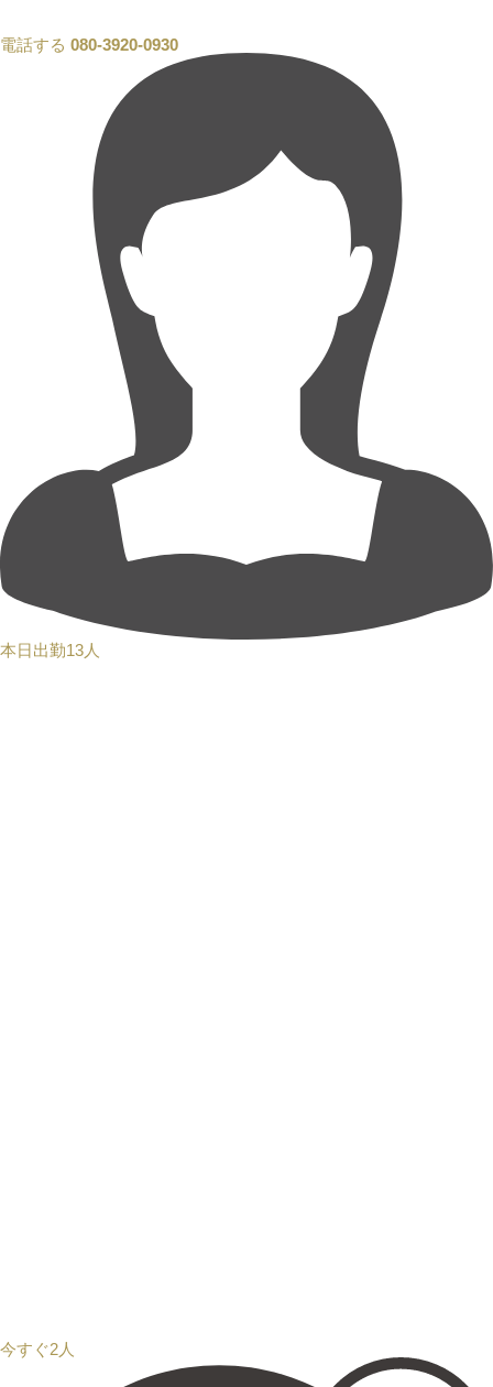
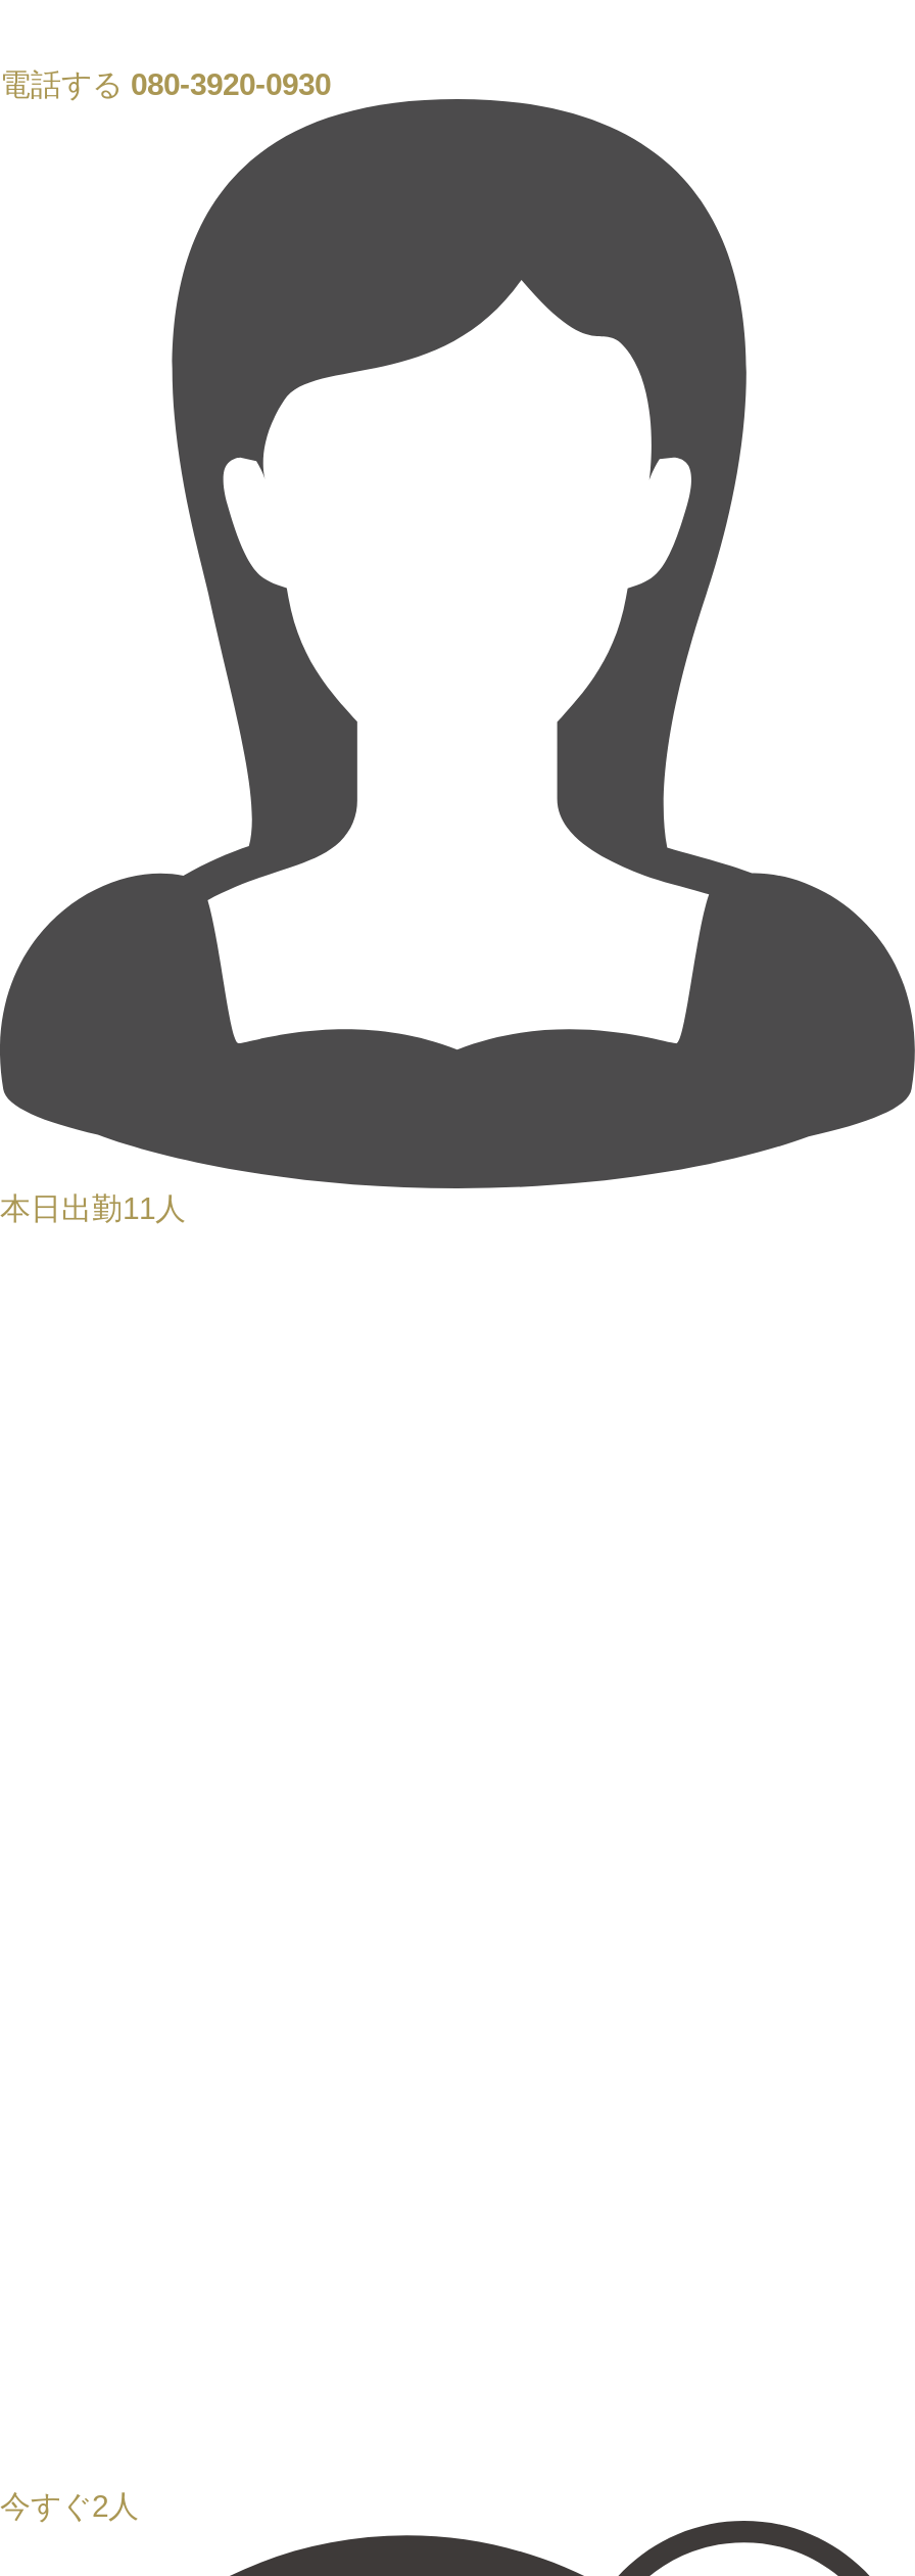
- 本日出勤13人
+ 本日出勤11人
